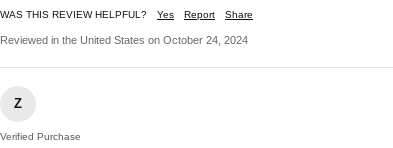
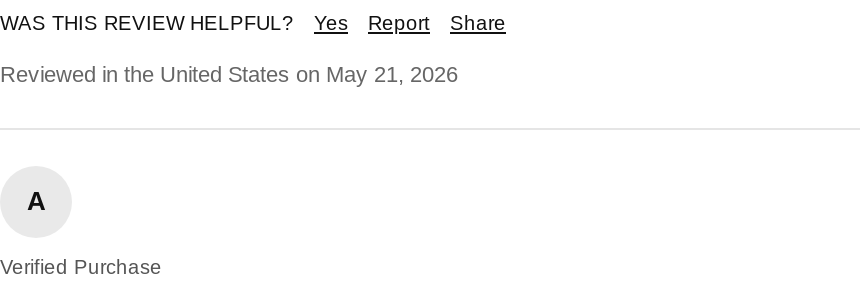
- Reviewed in the United States on October 24, 2024
+ Reviewed in the United States on May 21, 2026

- Z
+ A
